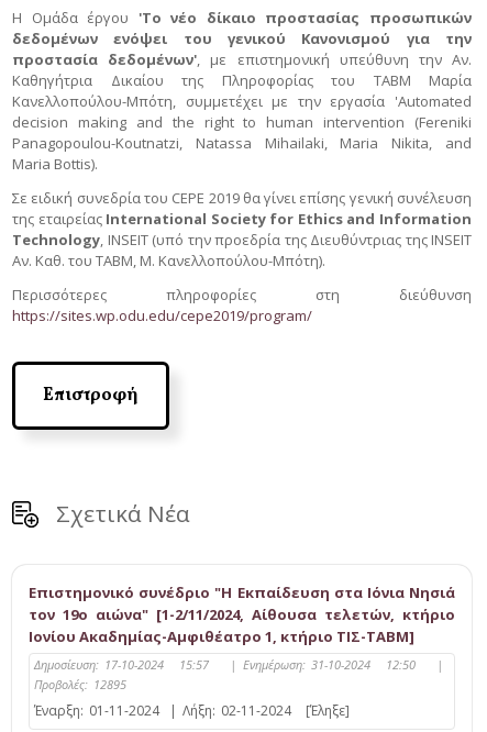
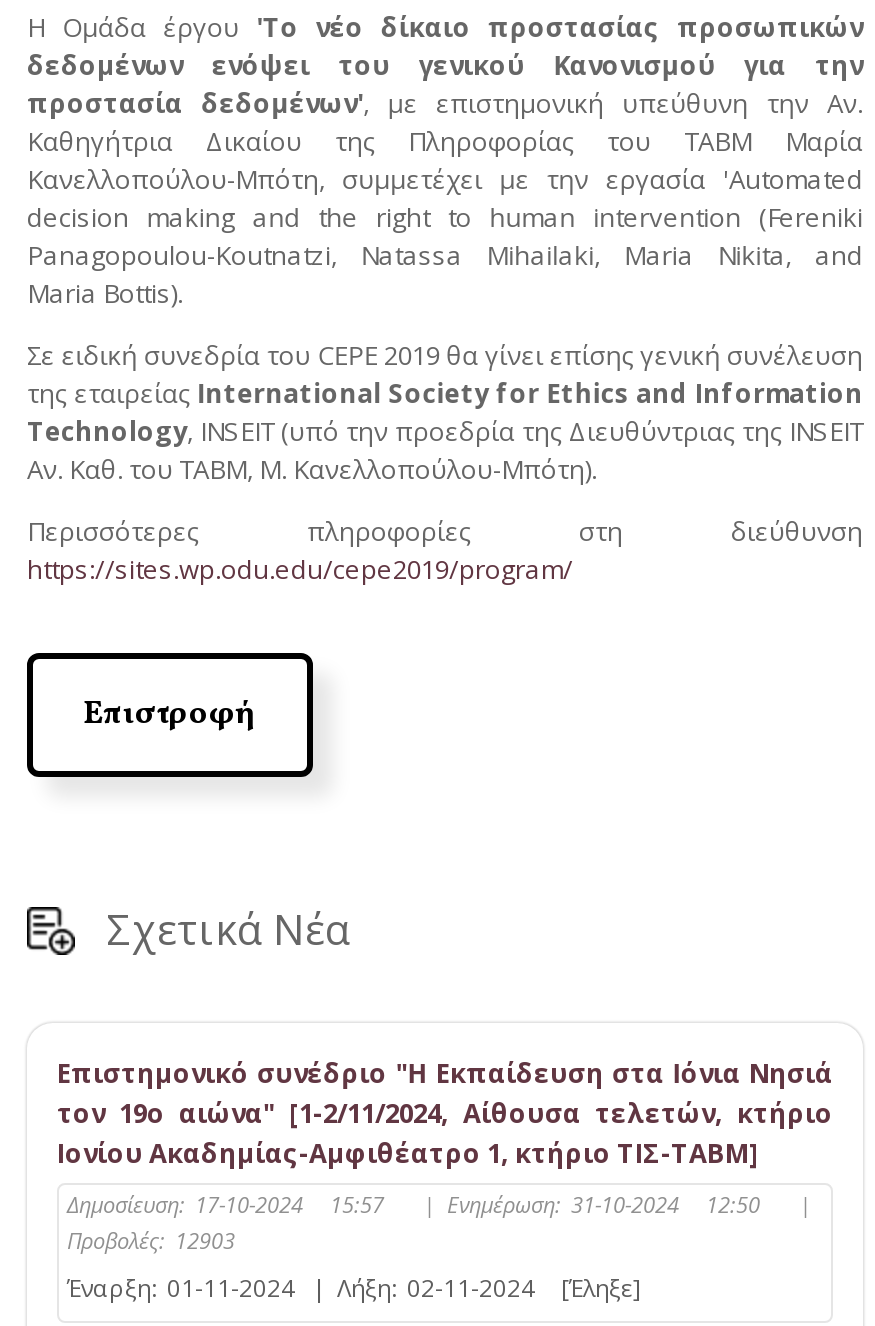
- Προβολές: 12895
+ Προβολές: 12903
